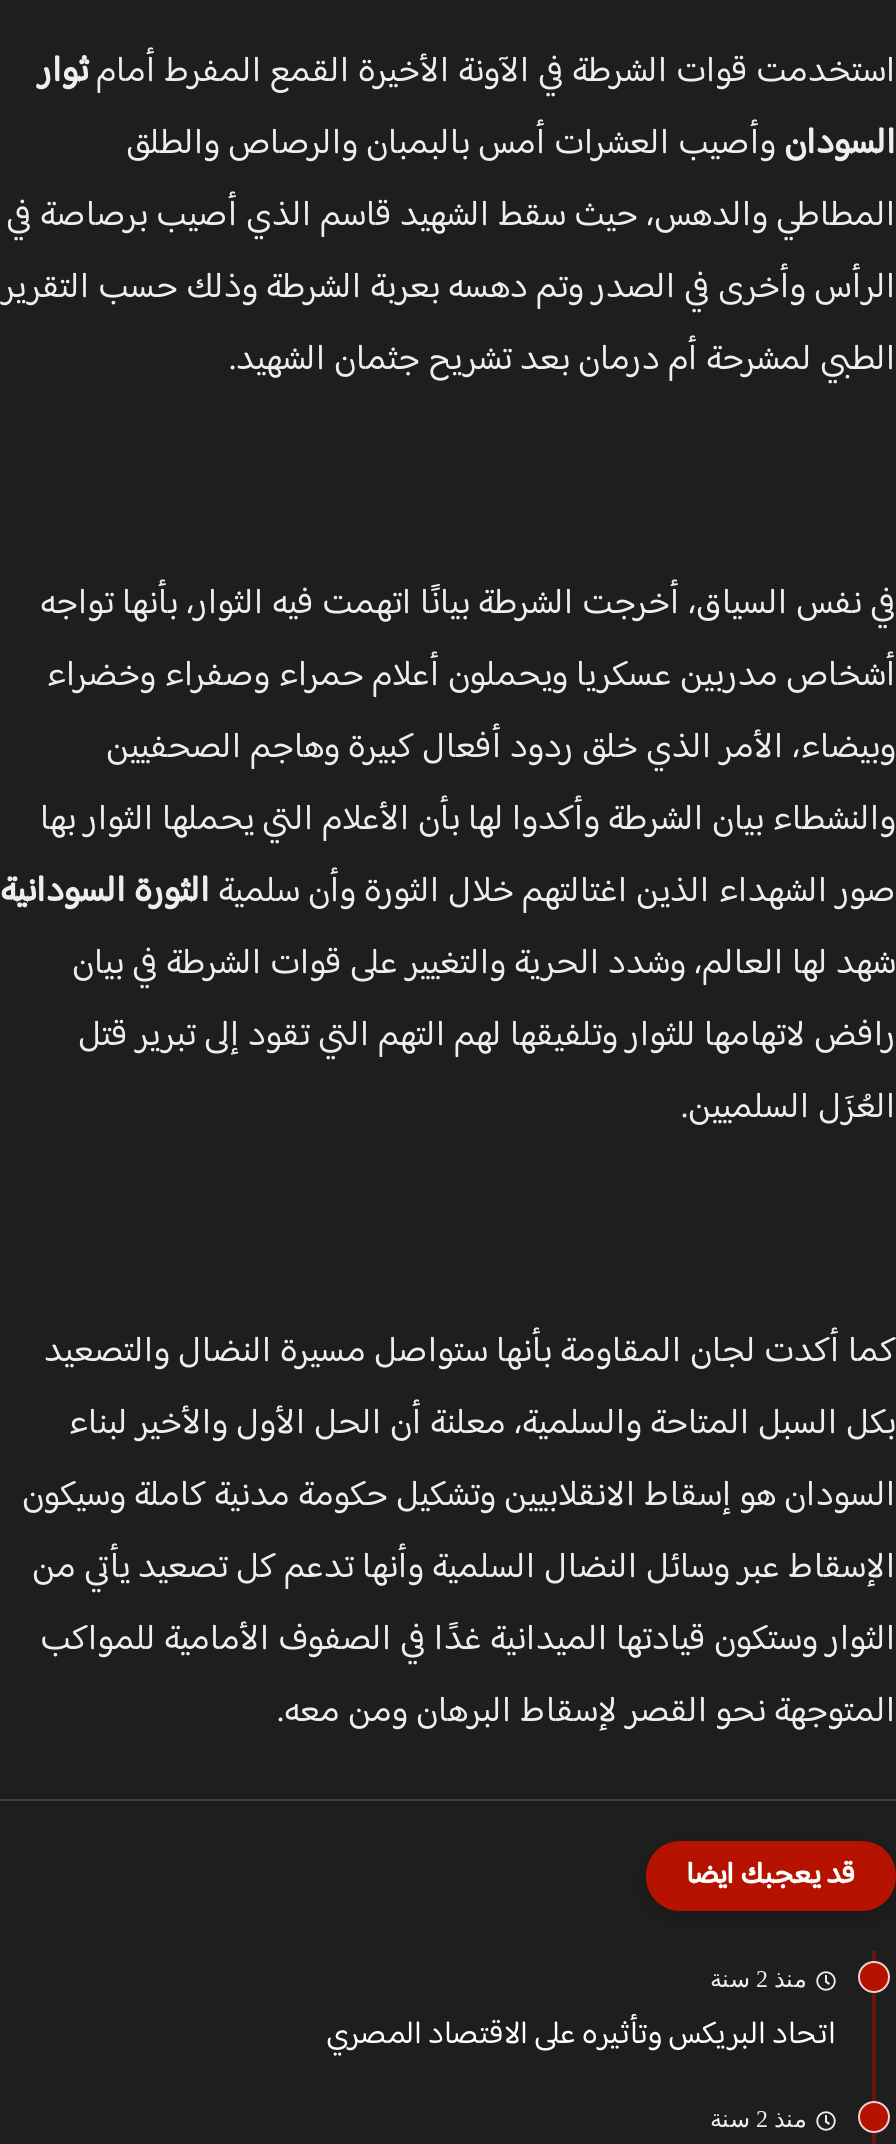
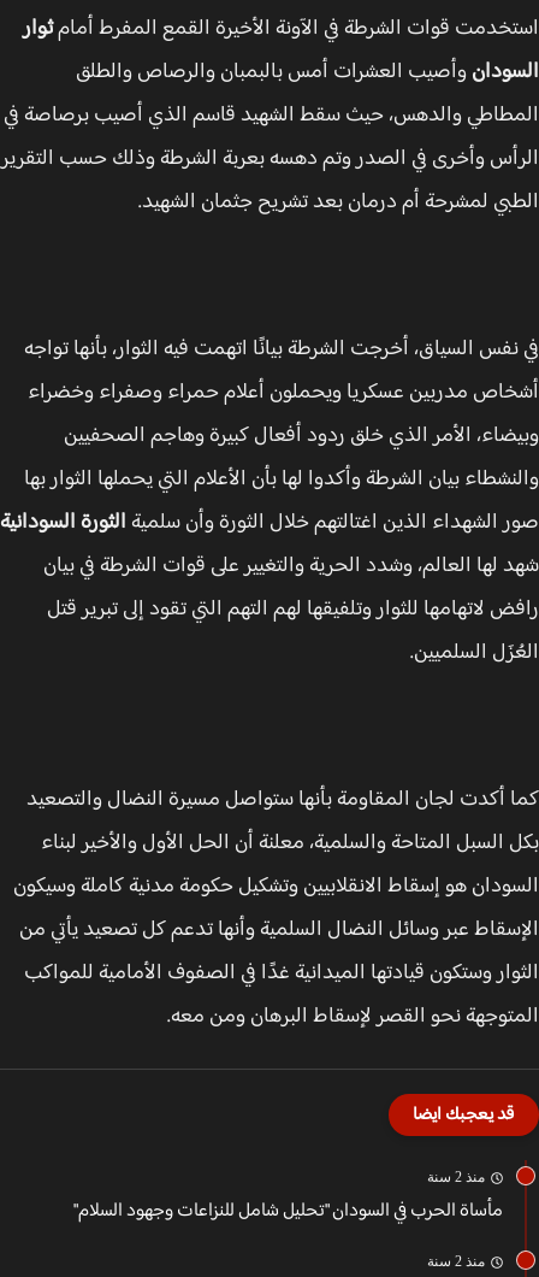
- اتحاد البريكس وتأثيره على الاقتصاد المصري
+ مأساة الحرب في السودان "تحليل شامل للنزاعات وجهود السلام"
